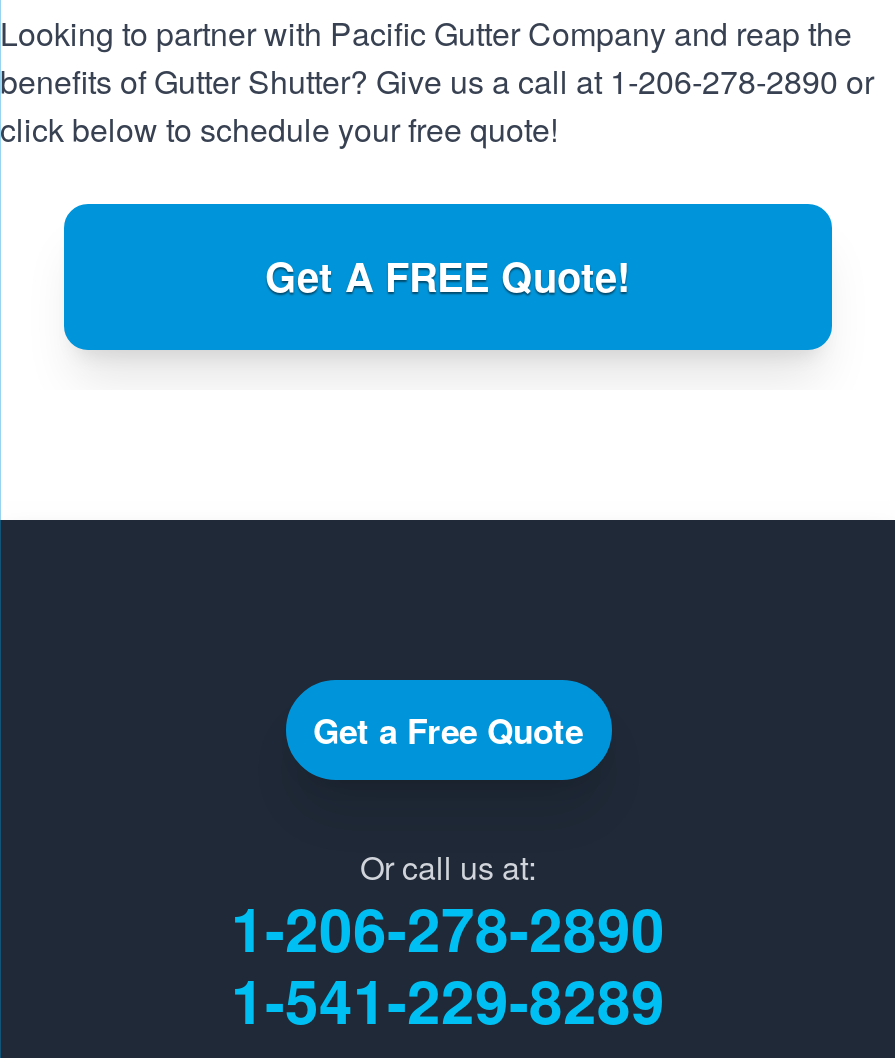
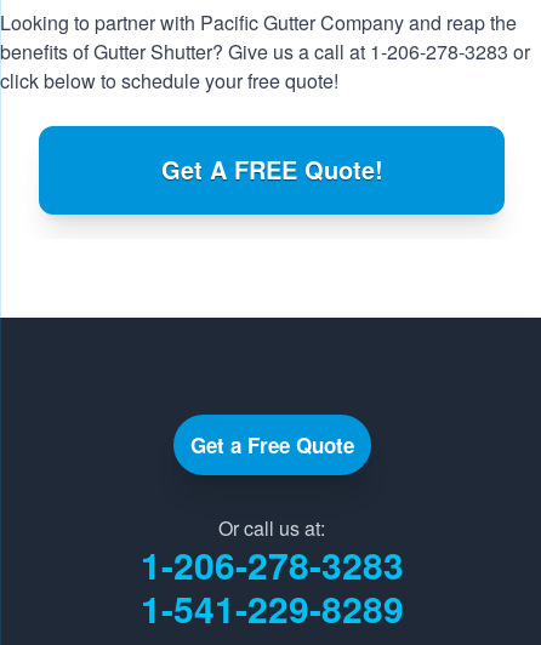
- benefits of Gutter Shutter? Give us a call at 1-206-278-2890 or
+ benefits of Gutter Shutter? Give us a call at 1-206-278-3283 or

- 1-206-278-2890
+ 1-206-278-3283
